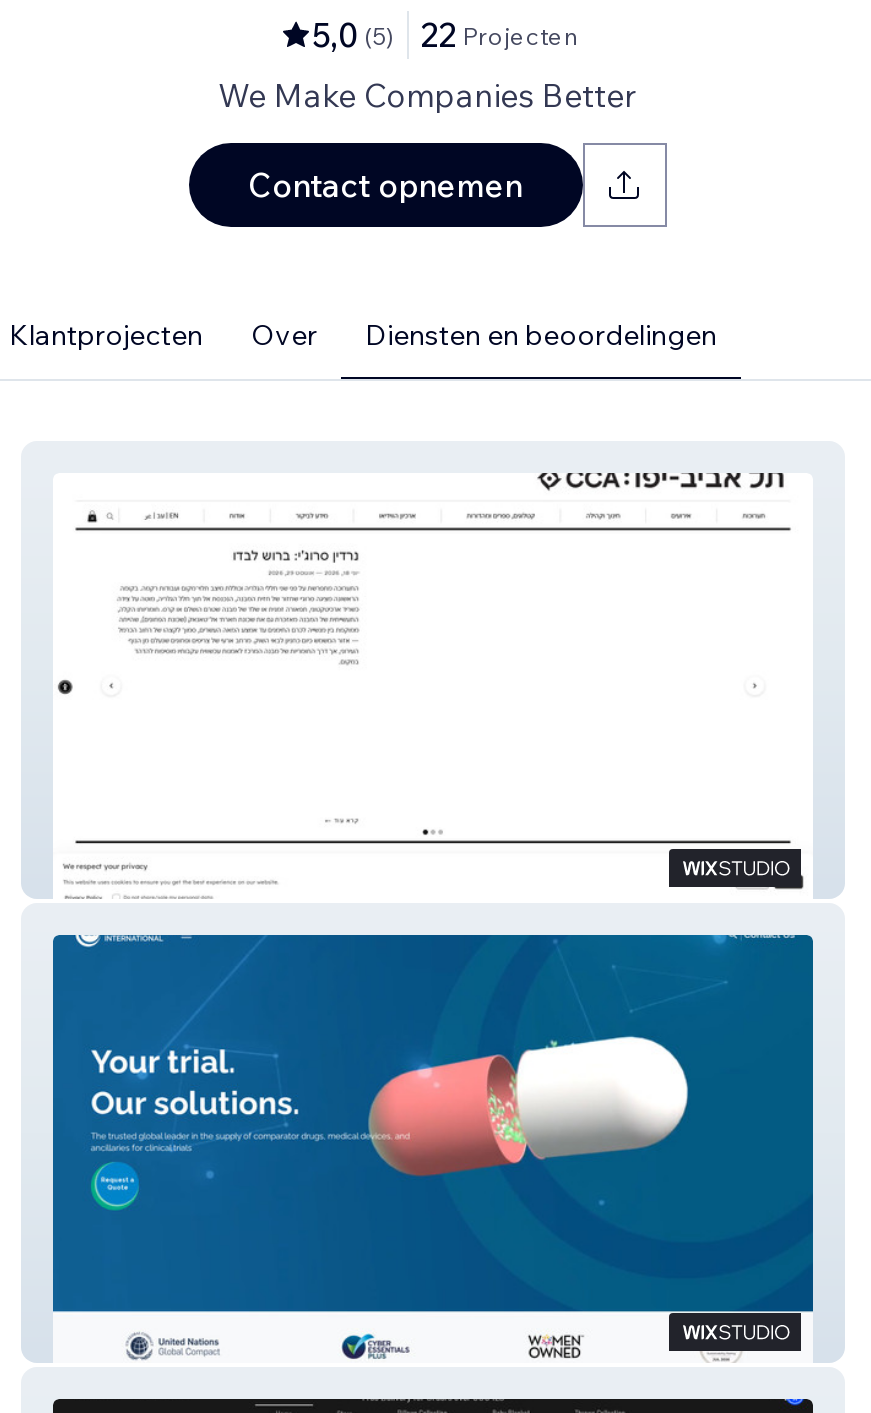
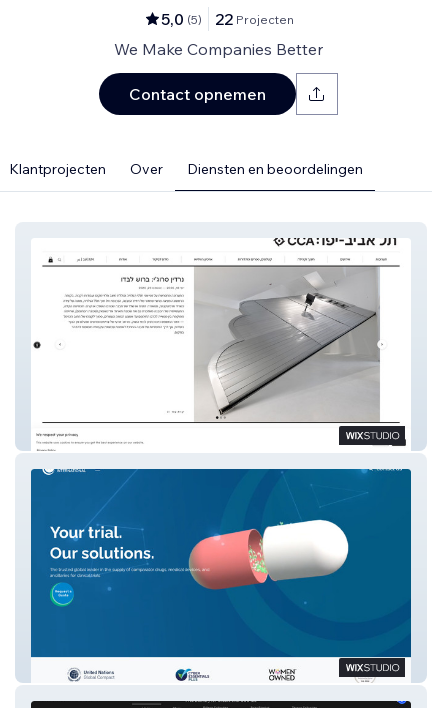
+ [image]
